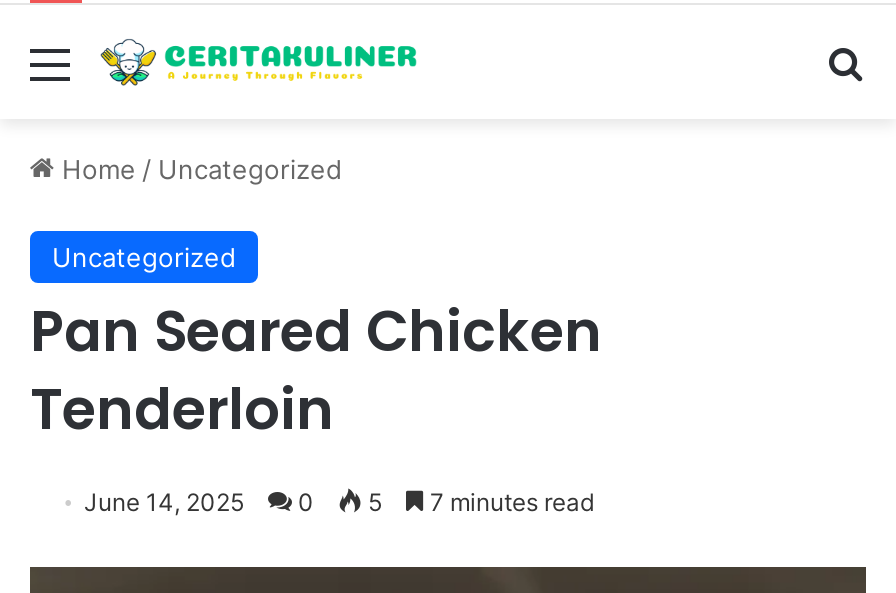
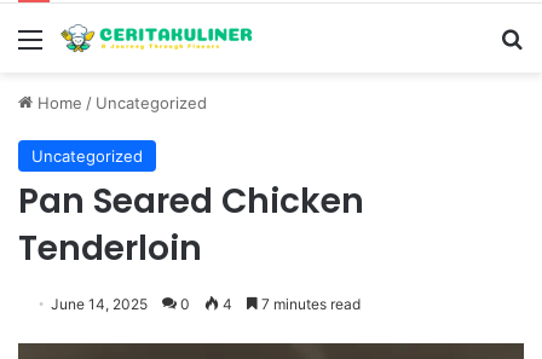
- June 14, 2025 0 5 7 minutes read
+ June 14, 2025 0 4 7 minutes read
